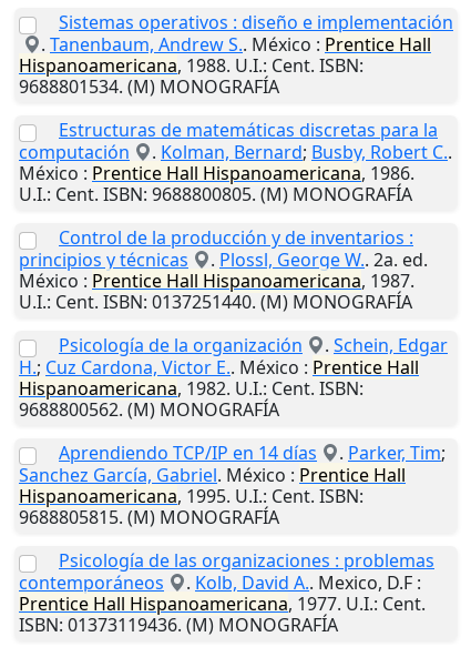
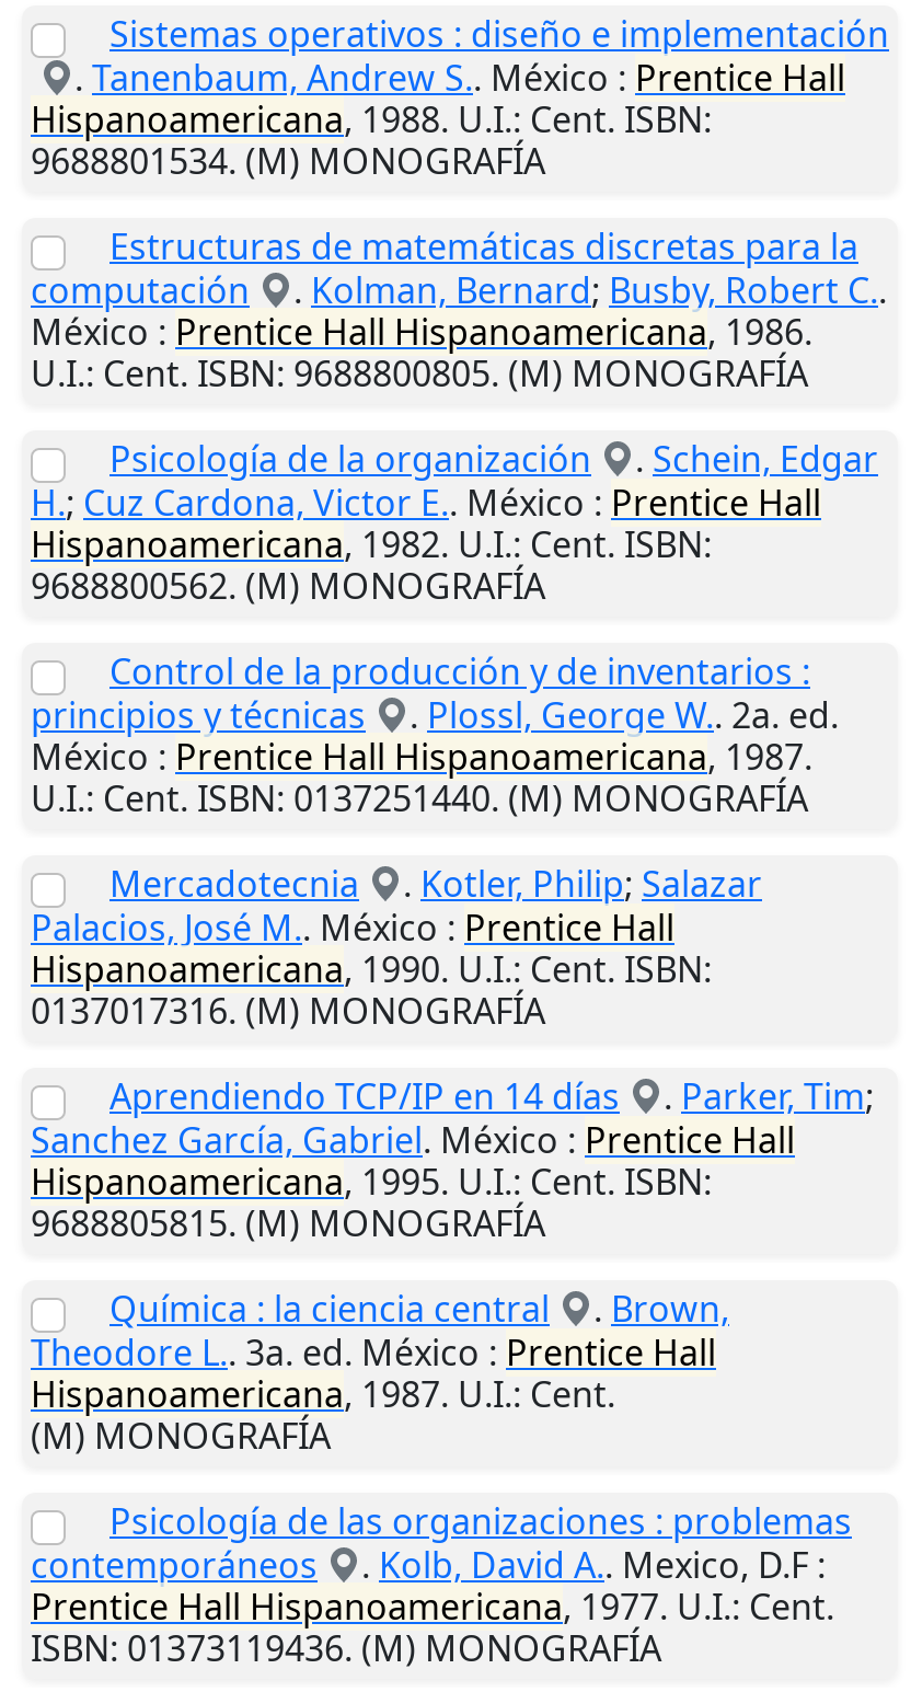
+ Mercadotecnia
+ . Kotler, Philip; Salazar
+ Palacios, José M.. México: Prentice Hall
+ Hispanoamericana, 1990. U.I.: Cent. ISBN:
+ 0137017316. (M) MONOGRAFÍA

moved up: Psicología de la organización | . Schein, Edgar | H.; Cuz Cardona, Victor E.. México: Prentice Hall | Hispanoamericana,1982. U.I.: Cent. ISBN: | 9688800562. (M) MONOGRAFÍA

+ Química : la ciencia central
+ . Brown,
+ Theodore L.. 3a. ed. México: Prentice Hall
+ Hispanoamericana, 1987. U.I.: Cent.
+ (M) MONOGRAFÍA
